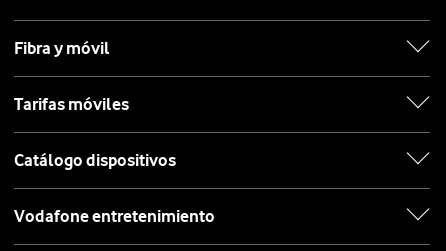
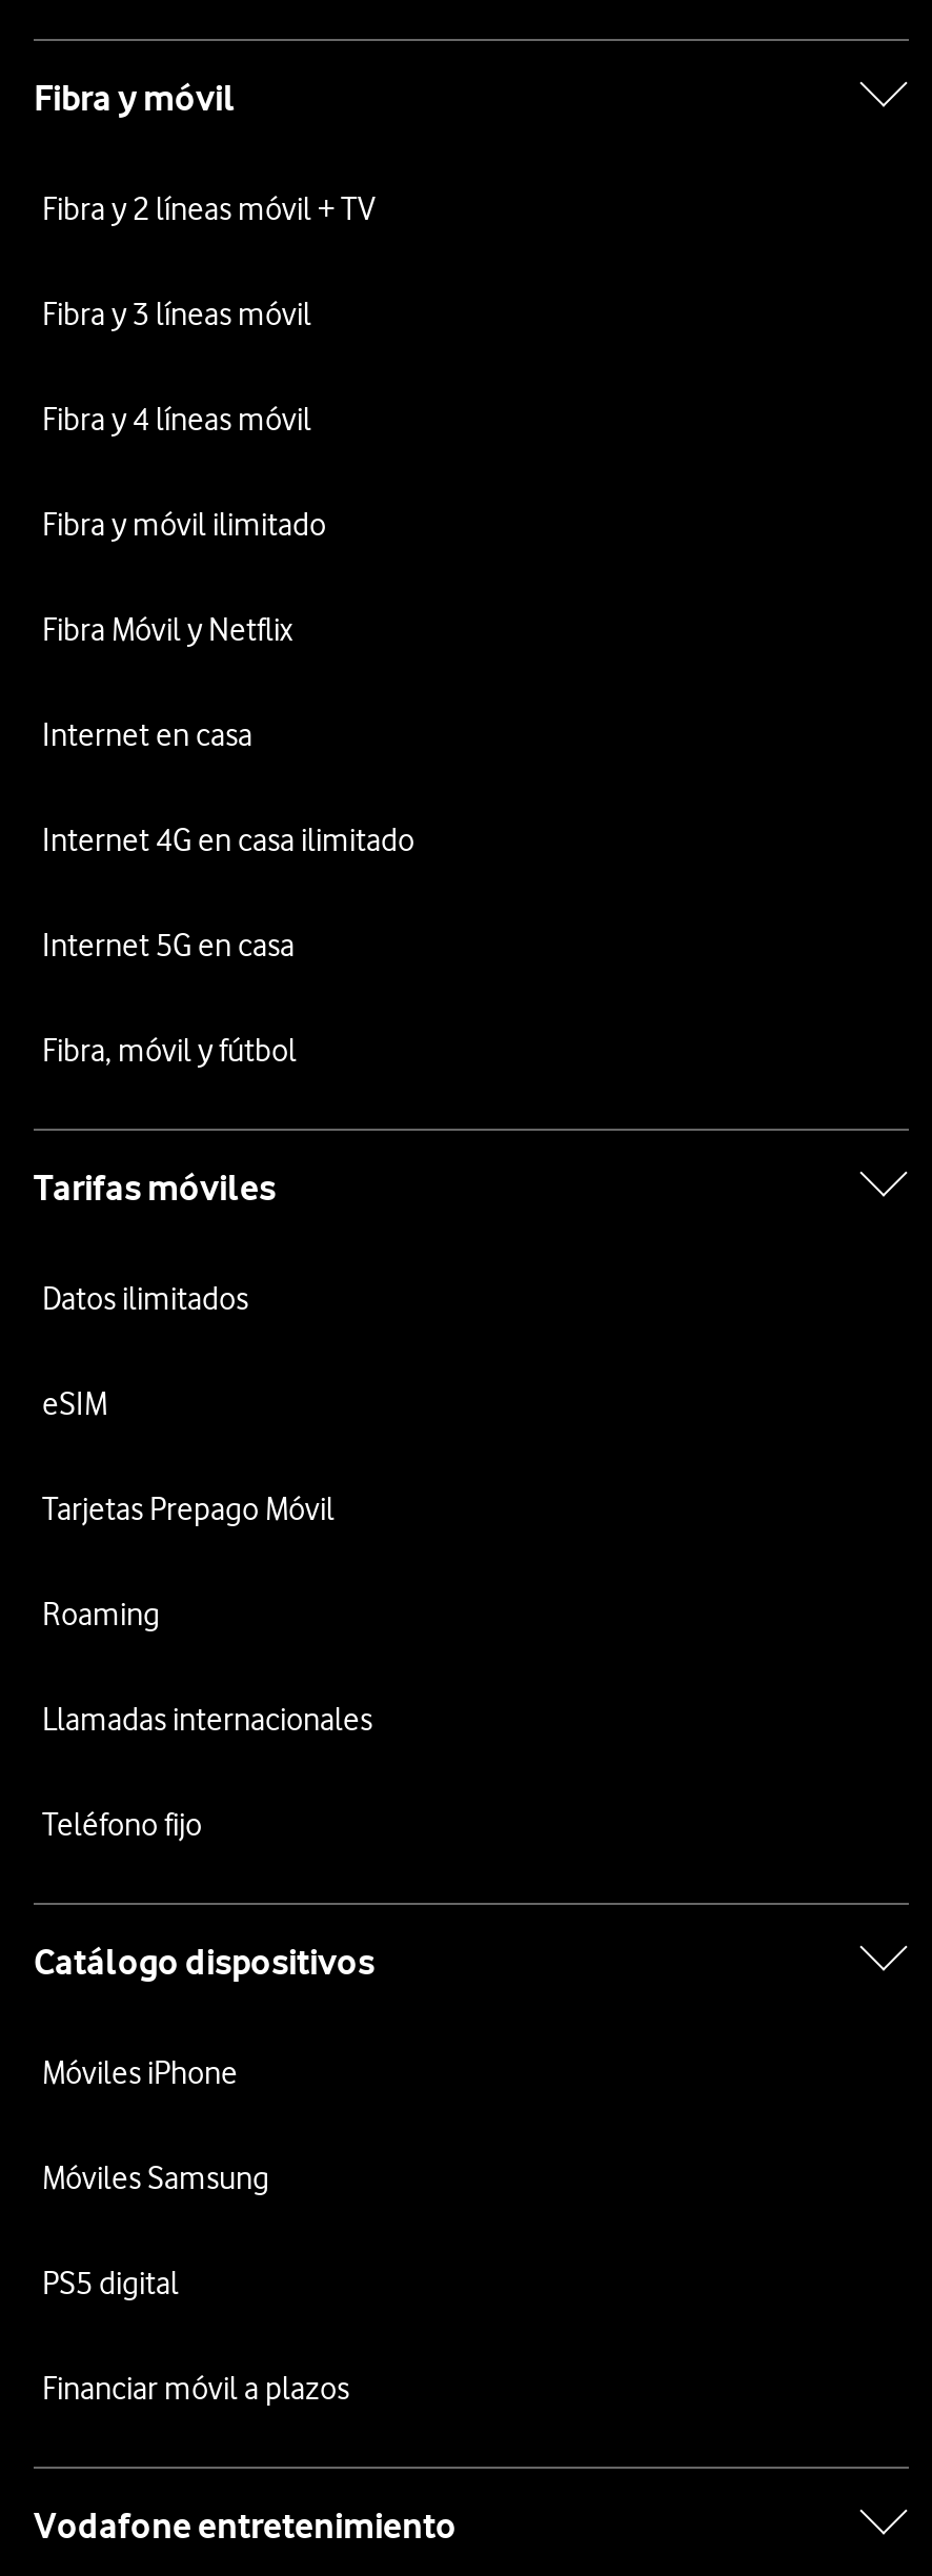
+ Fibra y 2 líneas móvil + TV
+ Fibra y 3 líneas móvil
+ Fibra y 4 líneas móvil
+ Fibra y móvil ilimitado
+ Fibra Móvil y Netflix
+ Internet en casa
+ Internet 4G en casa ilimitado
+ Internet 5G en casa
+ Fibra, móvil y fútbol

+ Datos ilimitados
+ eSIM
+ Tarjetas Prepago Móvil
+ Roaming
+ Llamadas internacionales
+ Teléfono fijo

+ Móviles iPhone
+ Móviles Samsung
+ PS5 digital
+ Financiar móvil a plazos
